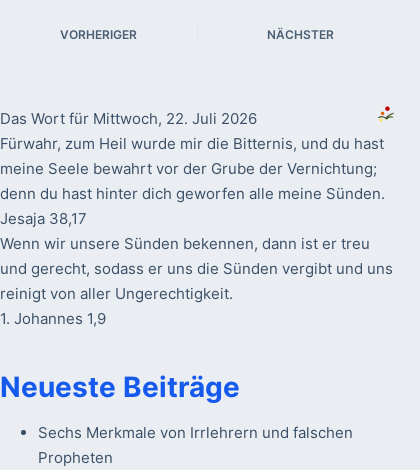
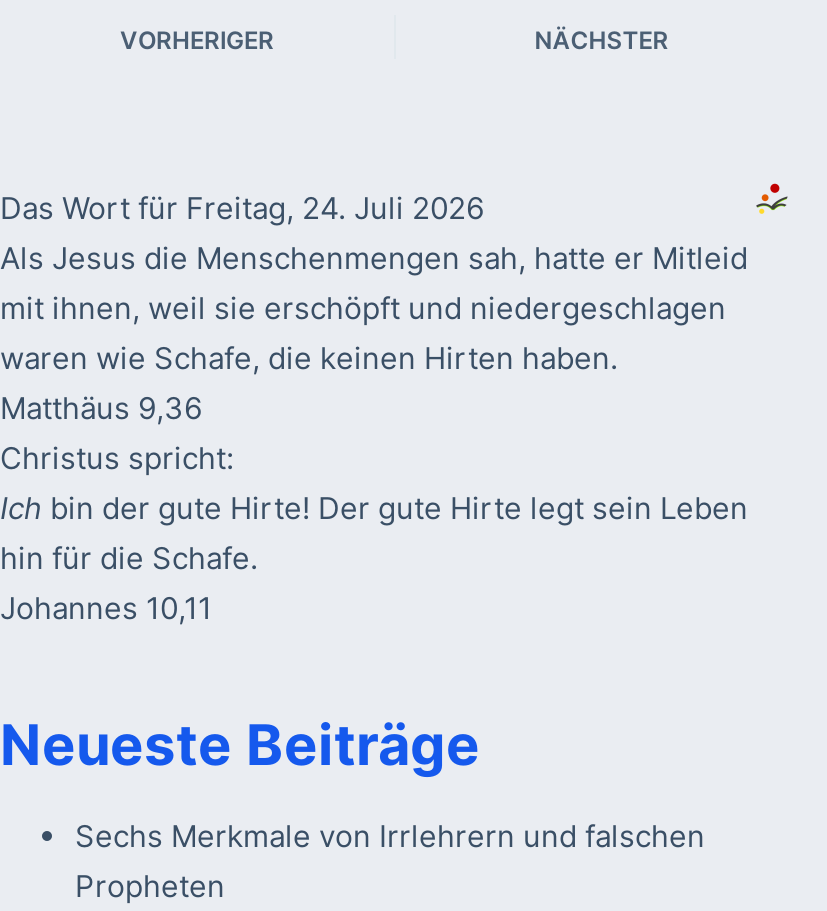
- Das Wort für Mittwoch, 22. Juli 2026
- Fürwahr, zum Heil wurde mir die Bitternis, und du hast
- meine Seele bewahrt vor der Grube der Vernichtung;
- denn du hast hinter dich geworfen alle meine Sünden.
- Jesaja 38,17
- Wenn wir unsere Sünden bekennen, dann ist er treu
- und gerecht, sodass er uns die Sünden vergibt und uns
- reinigt von aller Ungerechtigkeit.
- 1. Johannes 1,9
+ Das Wort für Freitag, 24. Juli 2026
+ Als Jesus die Menschenmengen sah, hatte er Mitleid
+ mit ihnen, weil sie erschöpft und niedergeschlagen
+ waren wie Schafe, die keinen Hirten haben.
+ Matthäus 9,36
+ Christus spricht:
+ Ich bin der gute Hirte! Der gute Hirte legt sein Leben
+ hin für die Schafe.
+ Johannes 10,11
